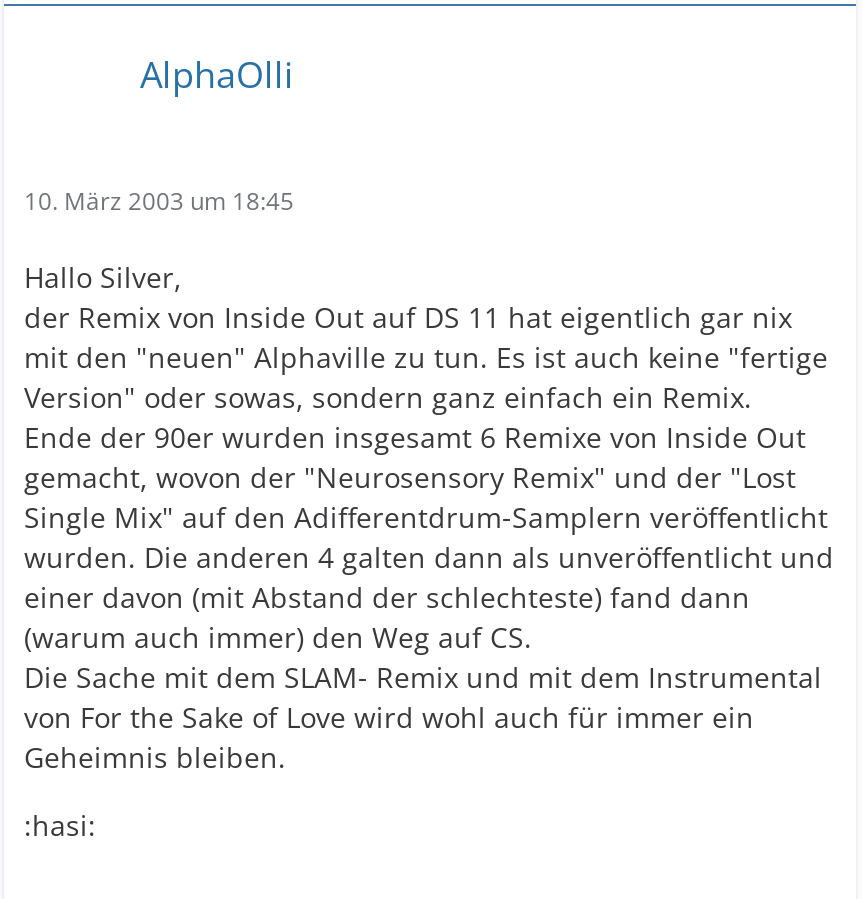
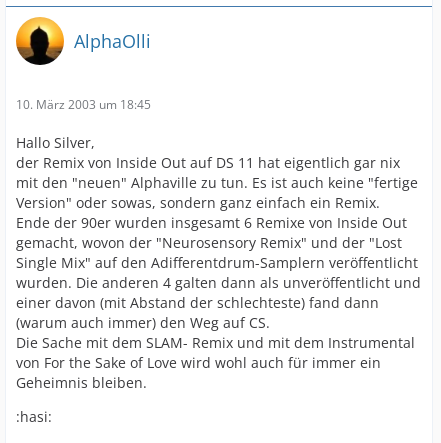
+ [image]
